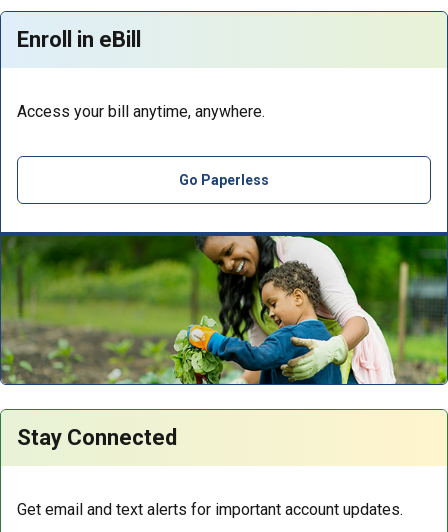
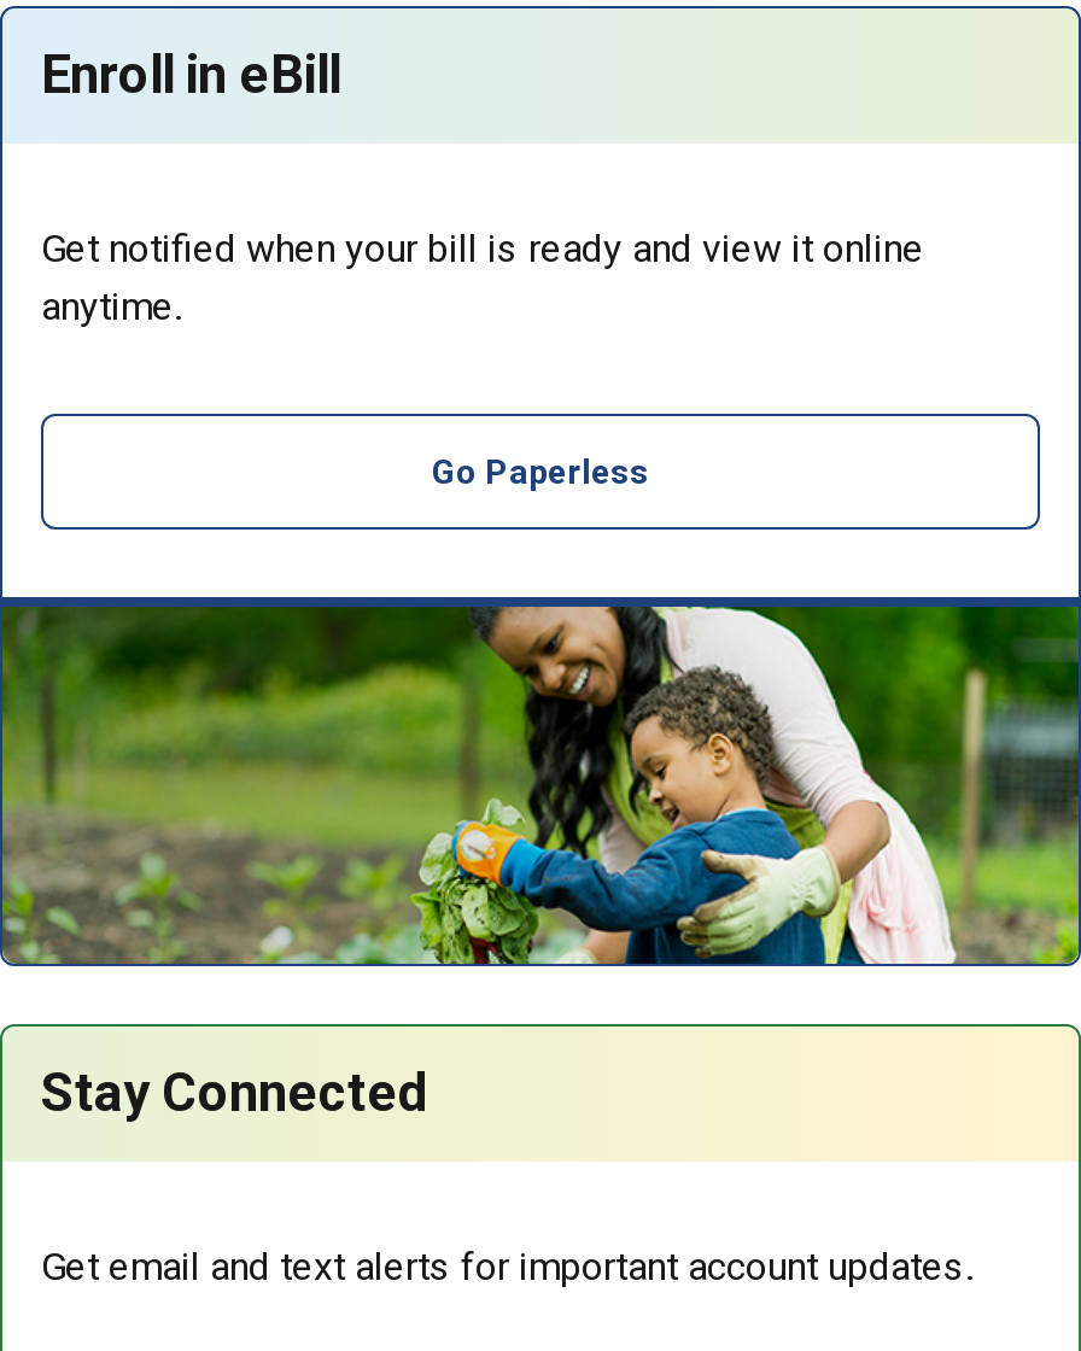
- Access your bill anytime, anywhere.
+ Get notified when your bill is ready and view it online
+ anytime.
